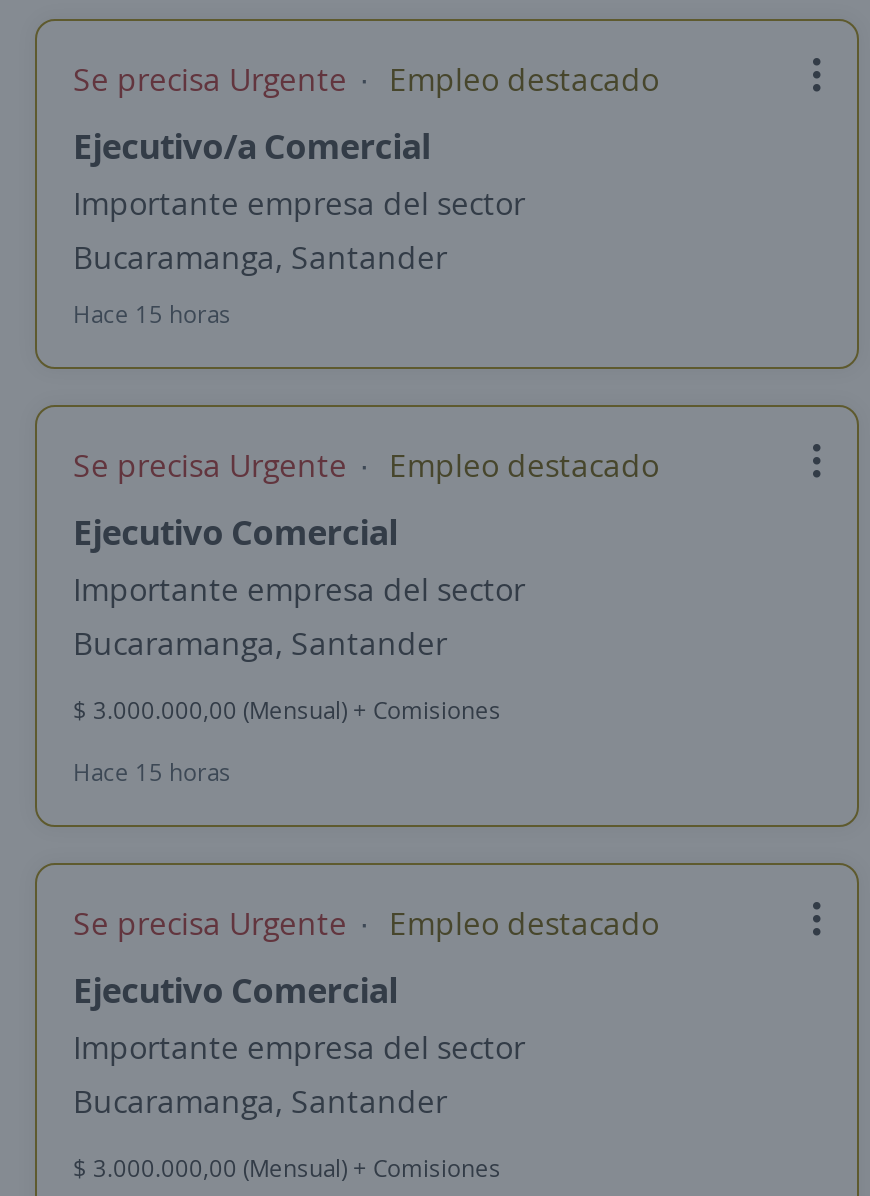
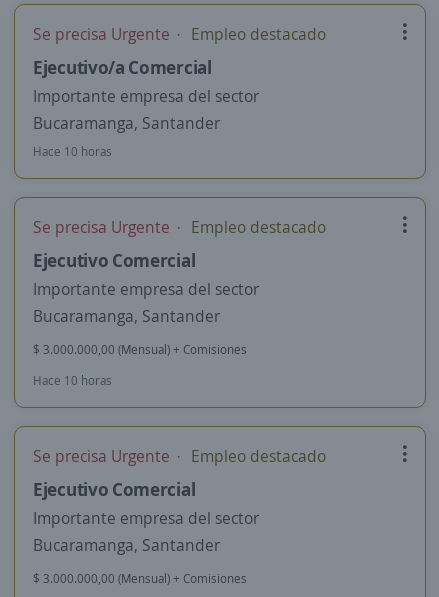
- Hace 15 horas
+ Hace 10 horas

- Hace 15 horas
+ Hace 10 horas
